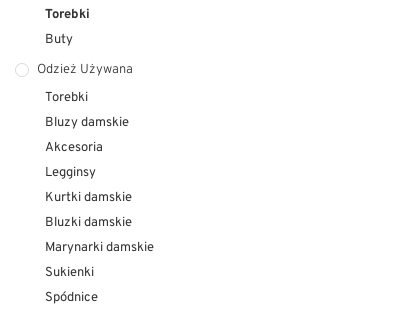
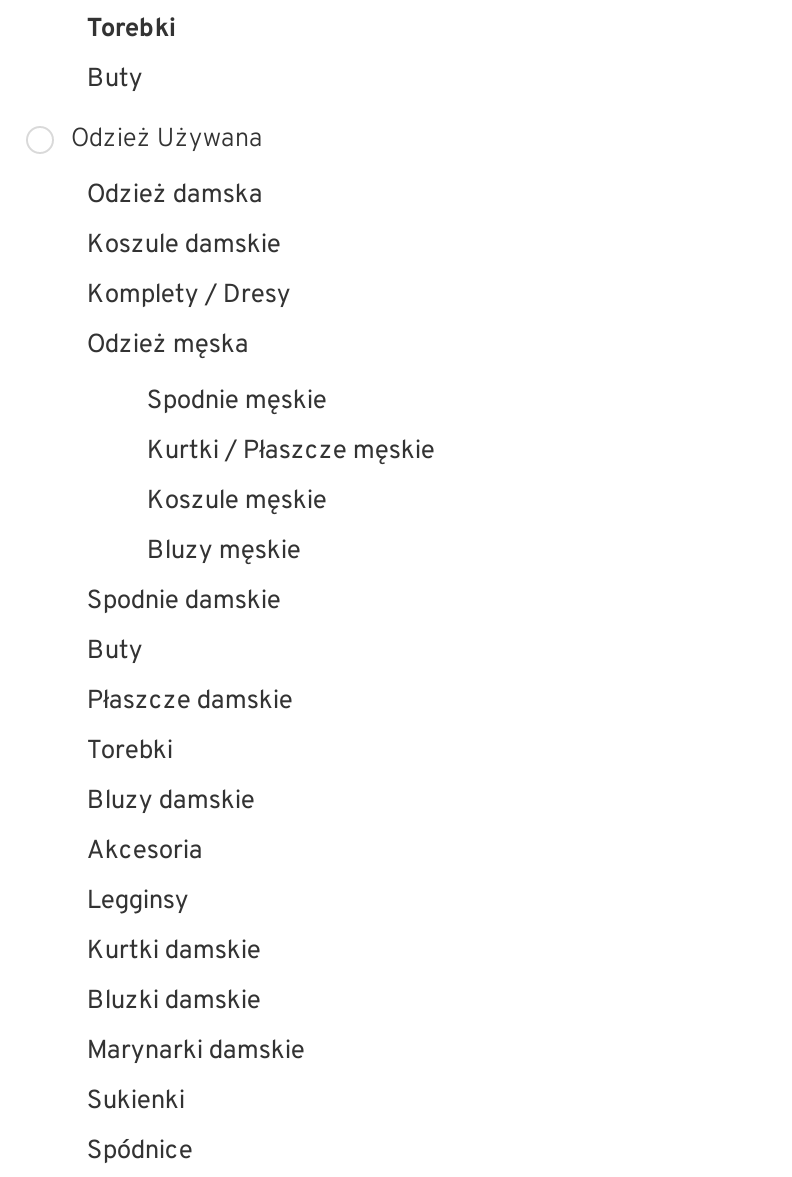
+ Odzież damska
+ Koszule damskie
+ Komplety / Dresy
+ Odzież męska
+ Spodnie męskie
+ Kurtki / Płaszcze męskie
+ Koszule męskie
+ Bluzy męskie
+ Spodnie damskie
+ Buty
+ Płaszcze damskie
